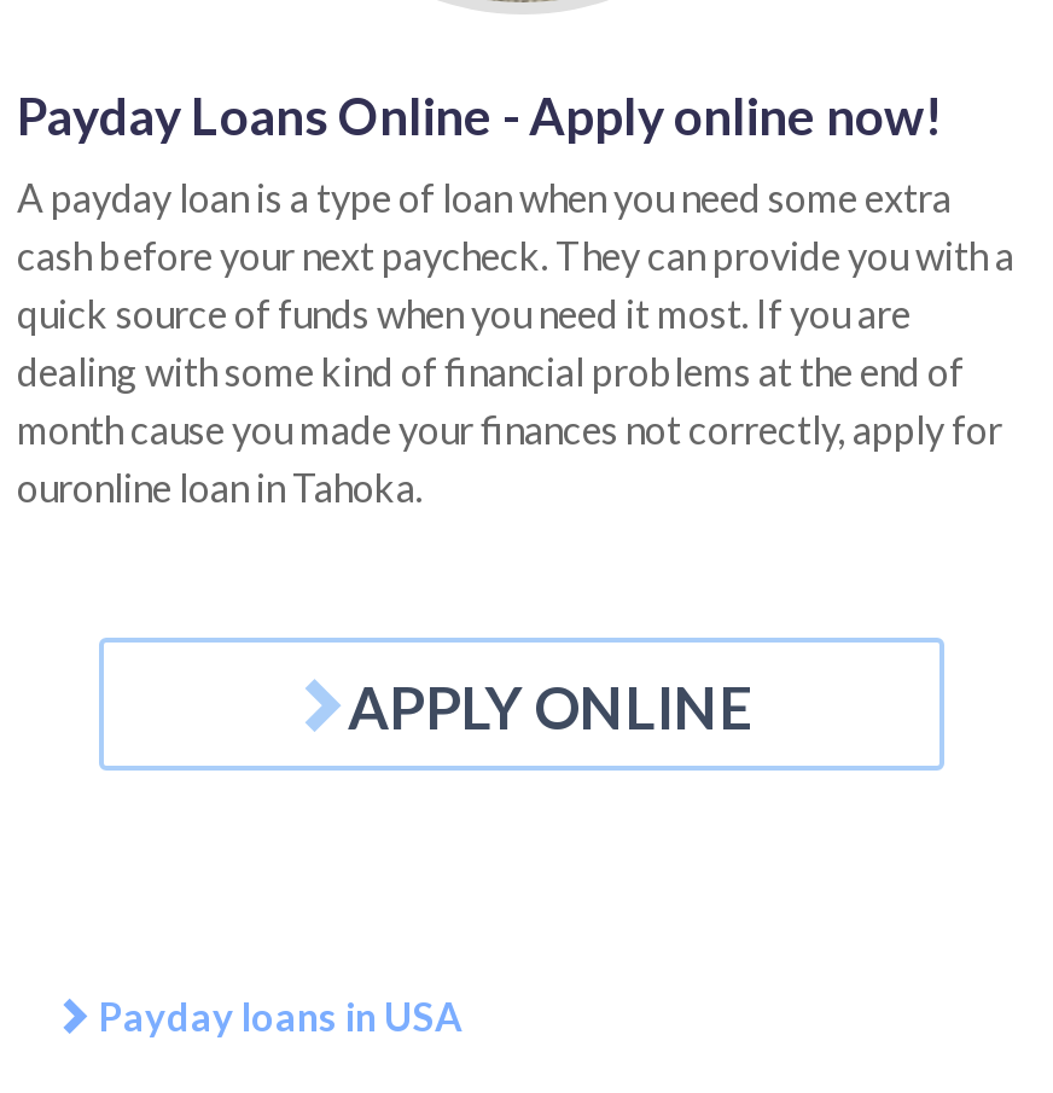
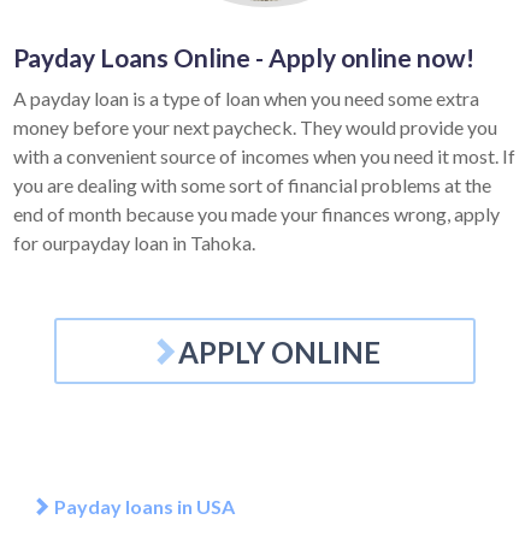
- cash before your next paycheck. They can provide you with a
- quick source of funds when you need it most. If you are
- dealing with some kind of financial problems at the end of
- month cause you made your finances not correctly, apply for
- ouronline loan in Tahoka.
+ money before your next paycheck. They would provide you
+ with a convenient source of incomes when you need it most. If
+ you are dealing with some sort of financial problems at the
+ end of month because you made your finances wrong, apply
+ for ourpayday loan in Tahoka.
